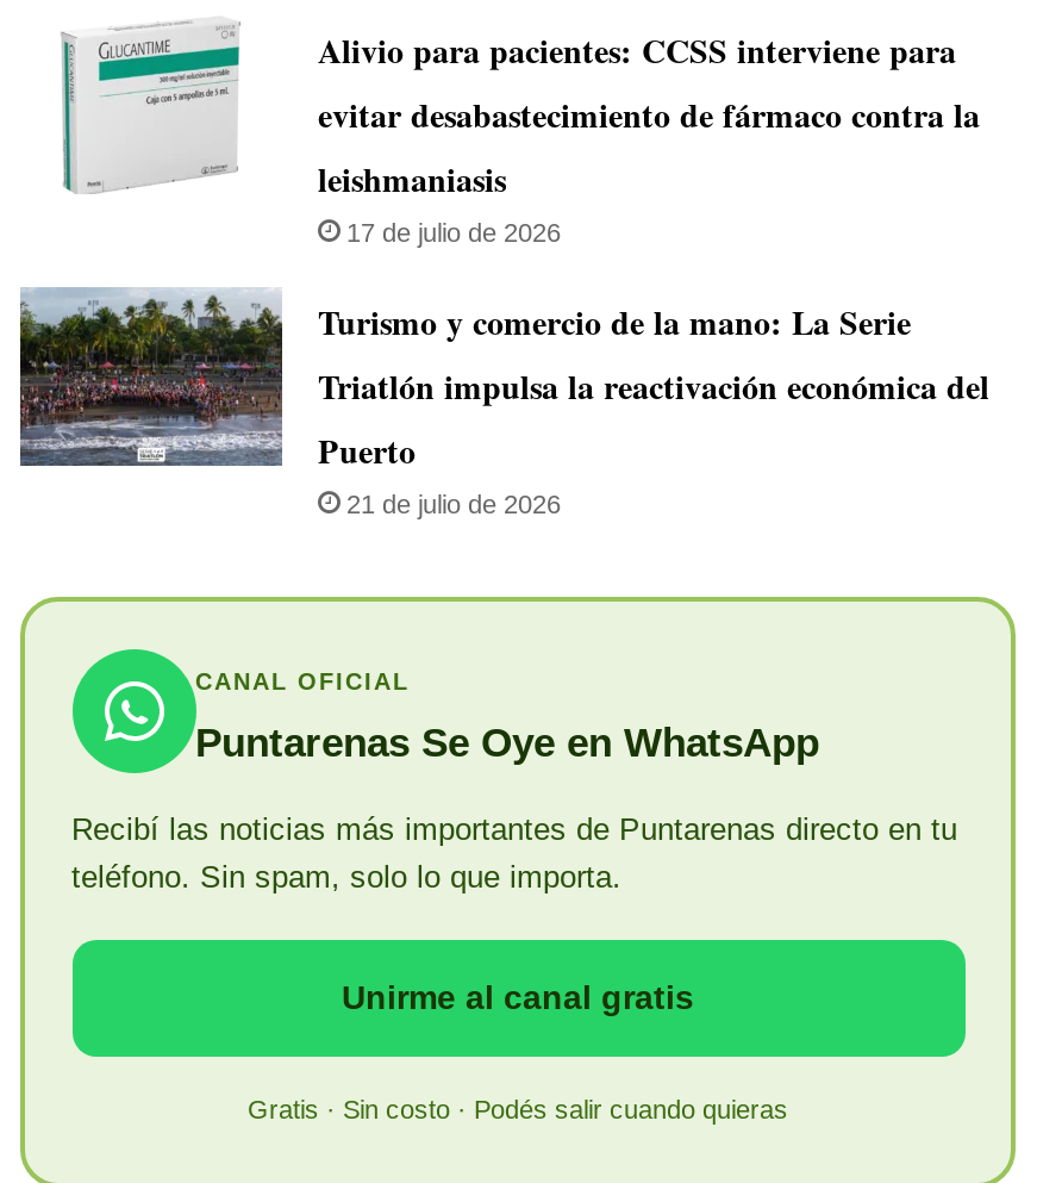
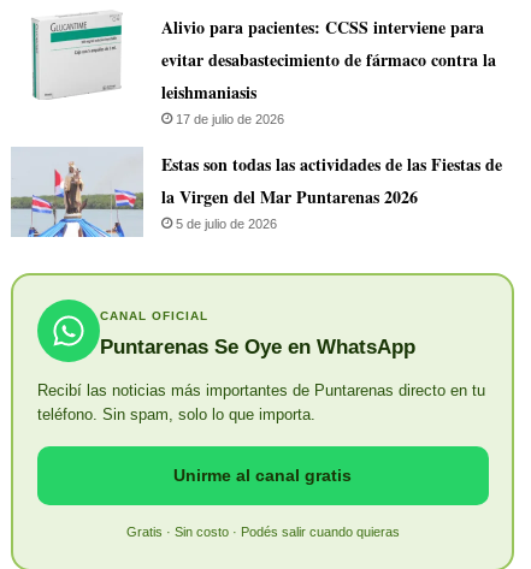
- [image]
- Turismo y comercio de la mano: La Serie
- Triatlón impulsa la reactivación económica del
- Puerto
- 21 de julio de 2026
+ [image]
+ Estas son todas las actividades de las Fiestas de
+ la Virgen del Mar Puntarenas 2026
+ 5 de julio de 2026
